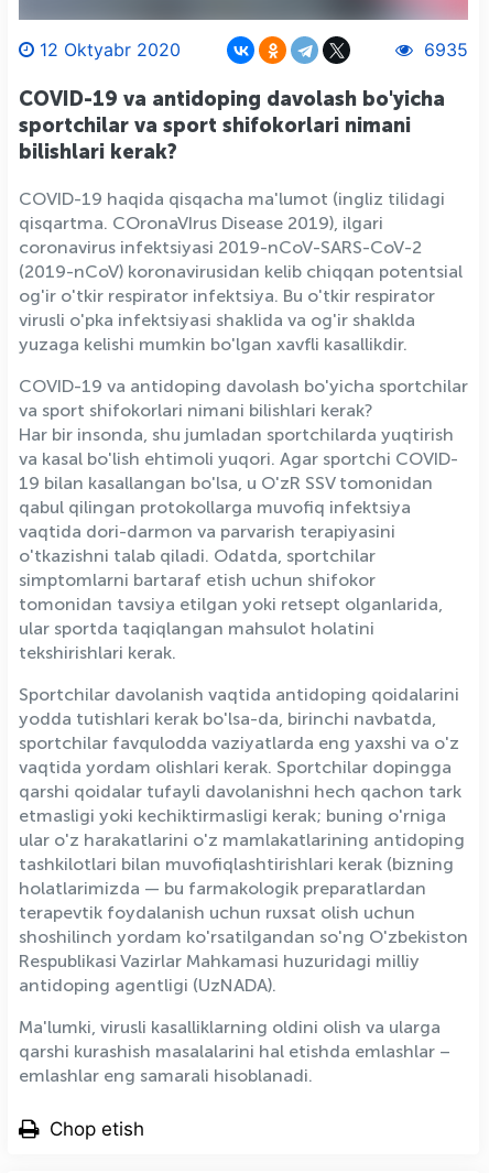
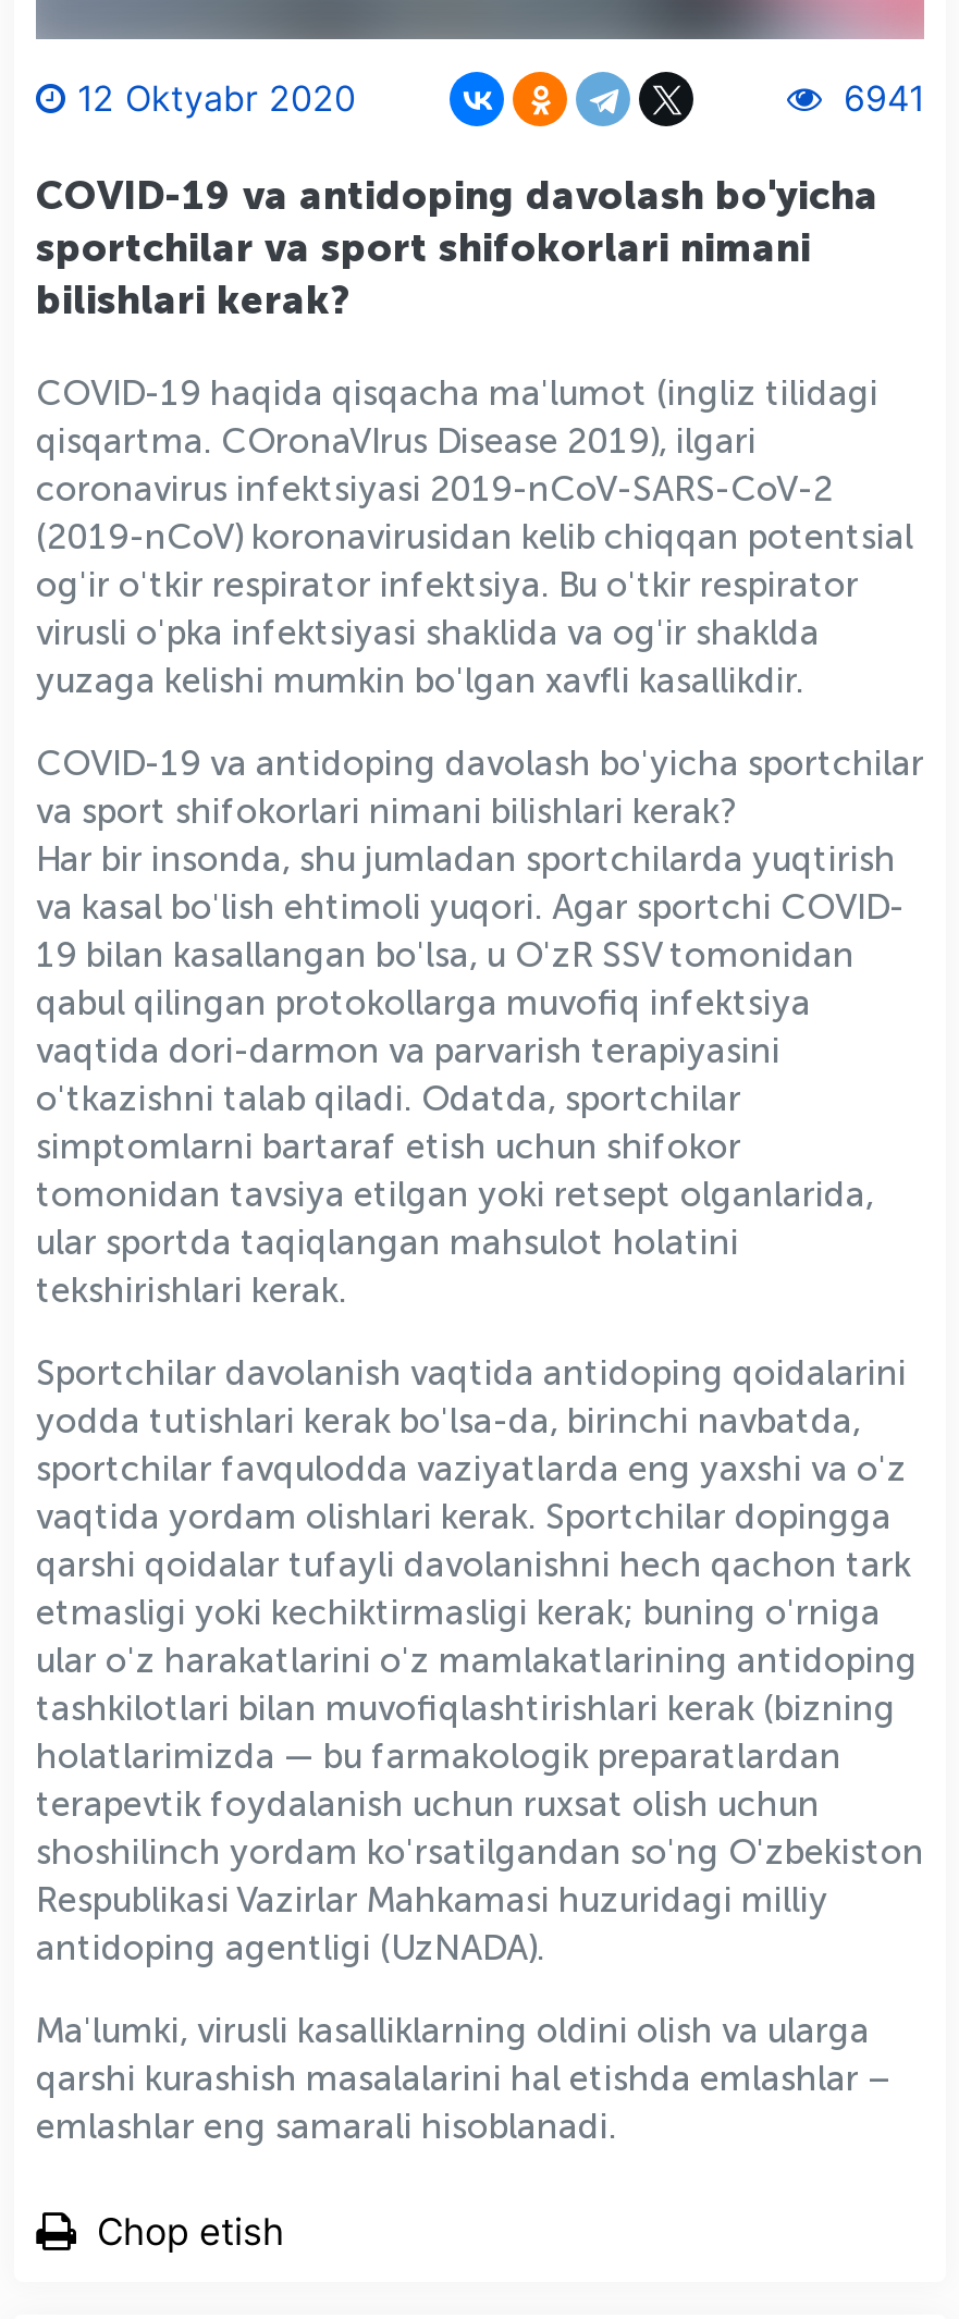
- 6935
+ 6941
